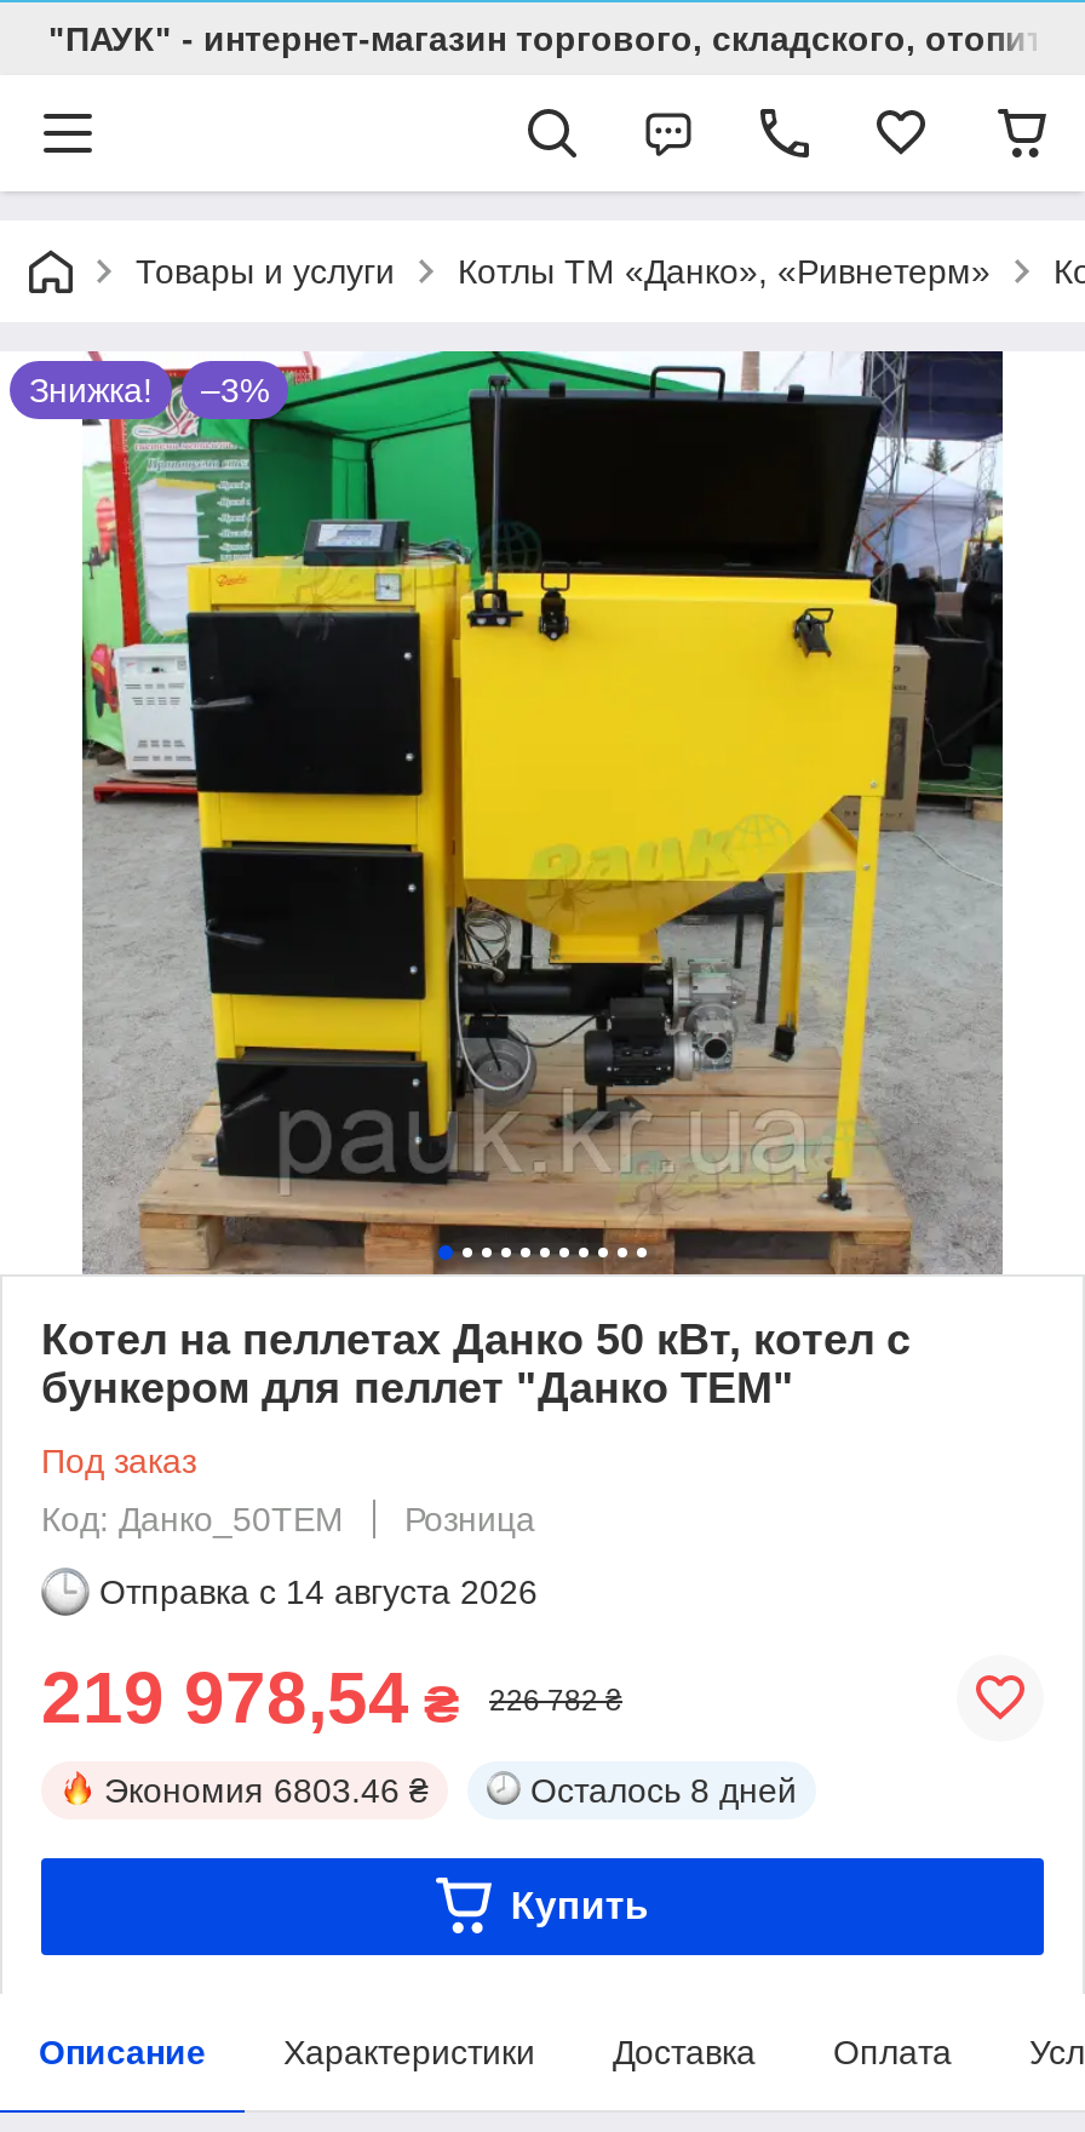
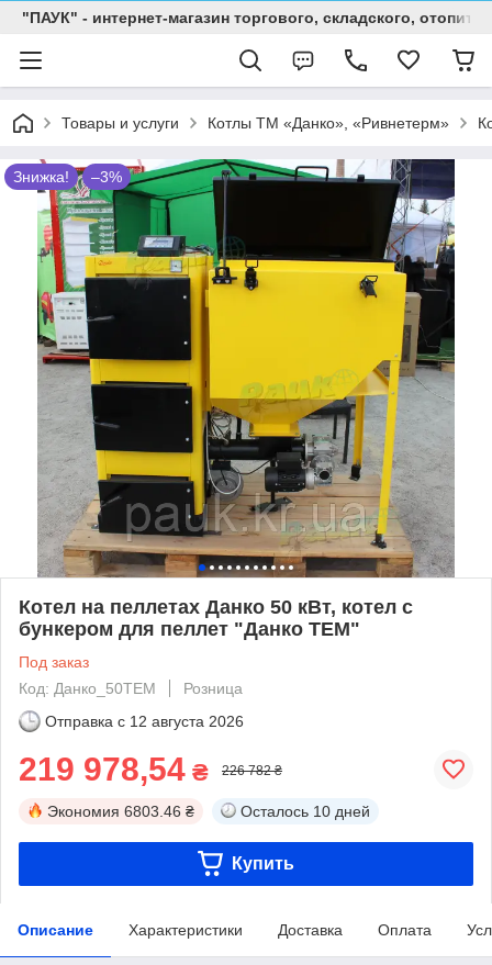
- Отправка с 14 августа 2026
+ Отправка с 12 августа 2026

- Осталось 8 дней
+ Осталось 10 дней
